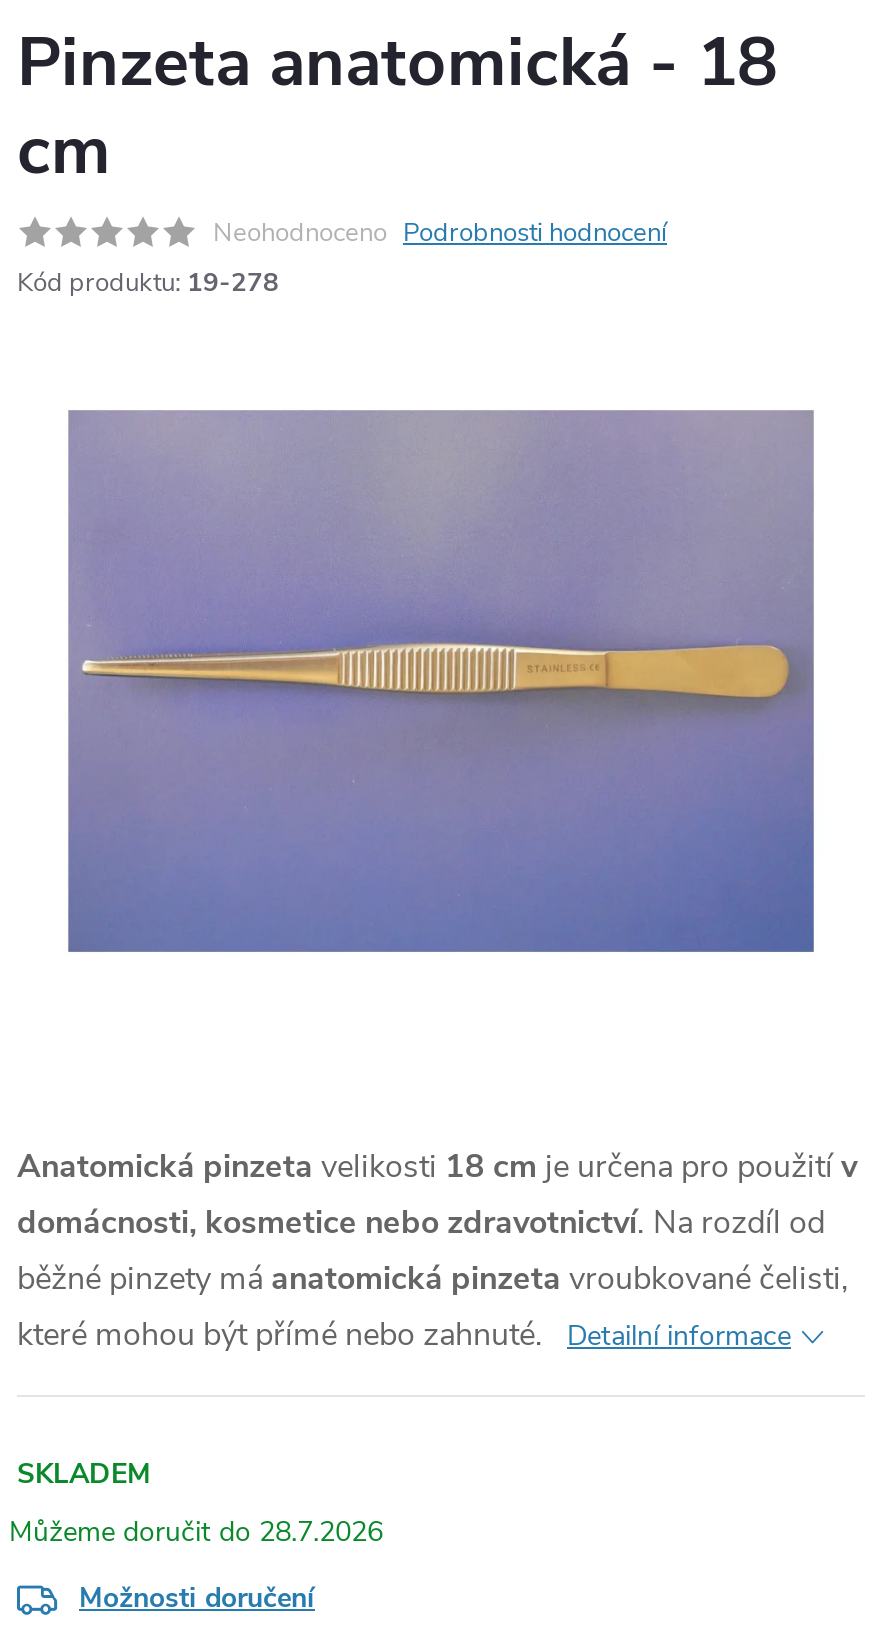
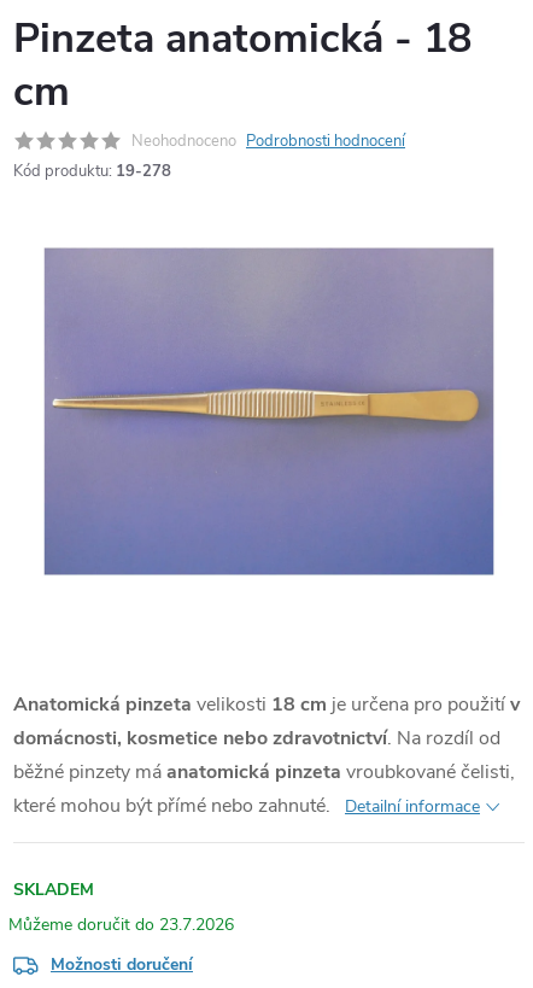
- 28.7.2026
+ 23.7.2026
